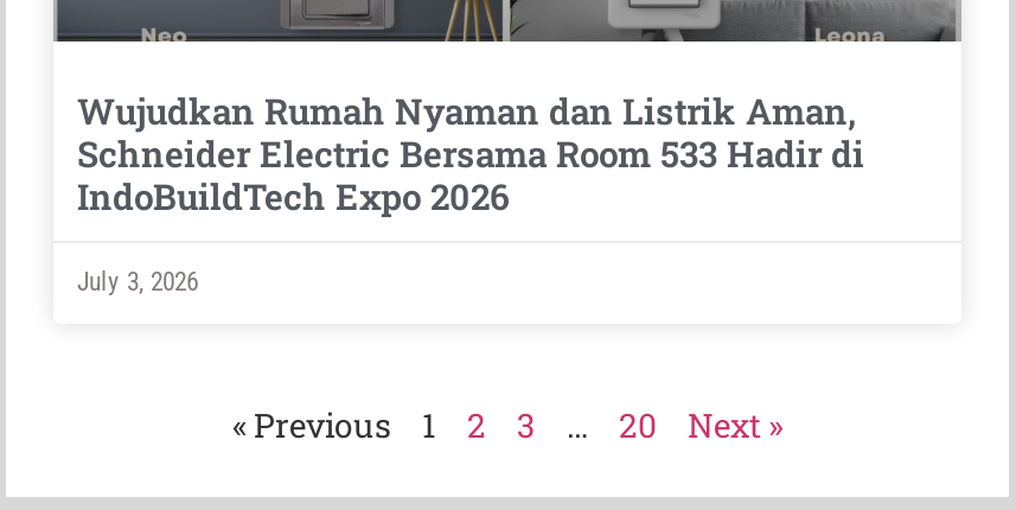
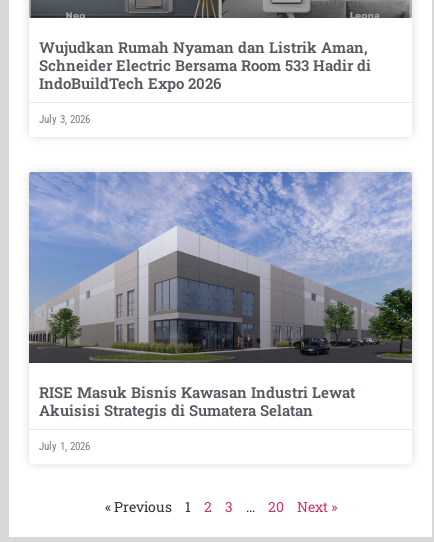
+ [image]
+ RISE Masuk Bisnis Kawasan Industri Lewat
+ Akuisisi Strategis di Sumatera Selatan
+ July 1, 2026
